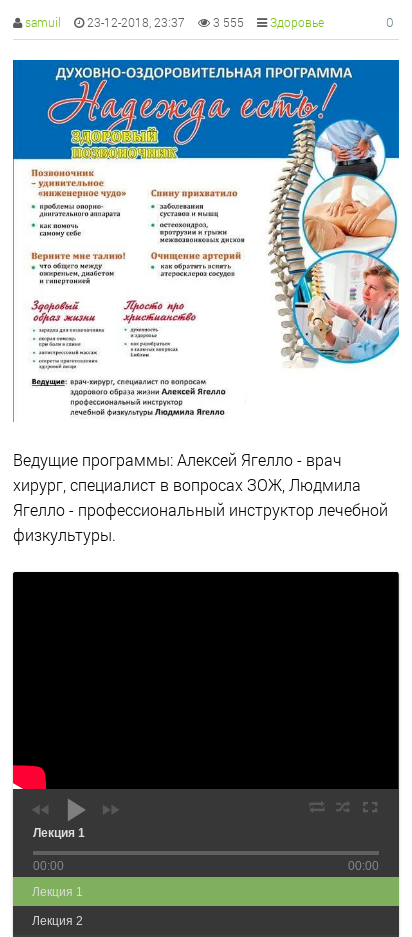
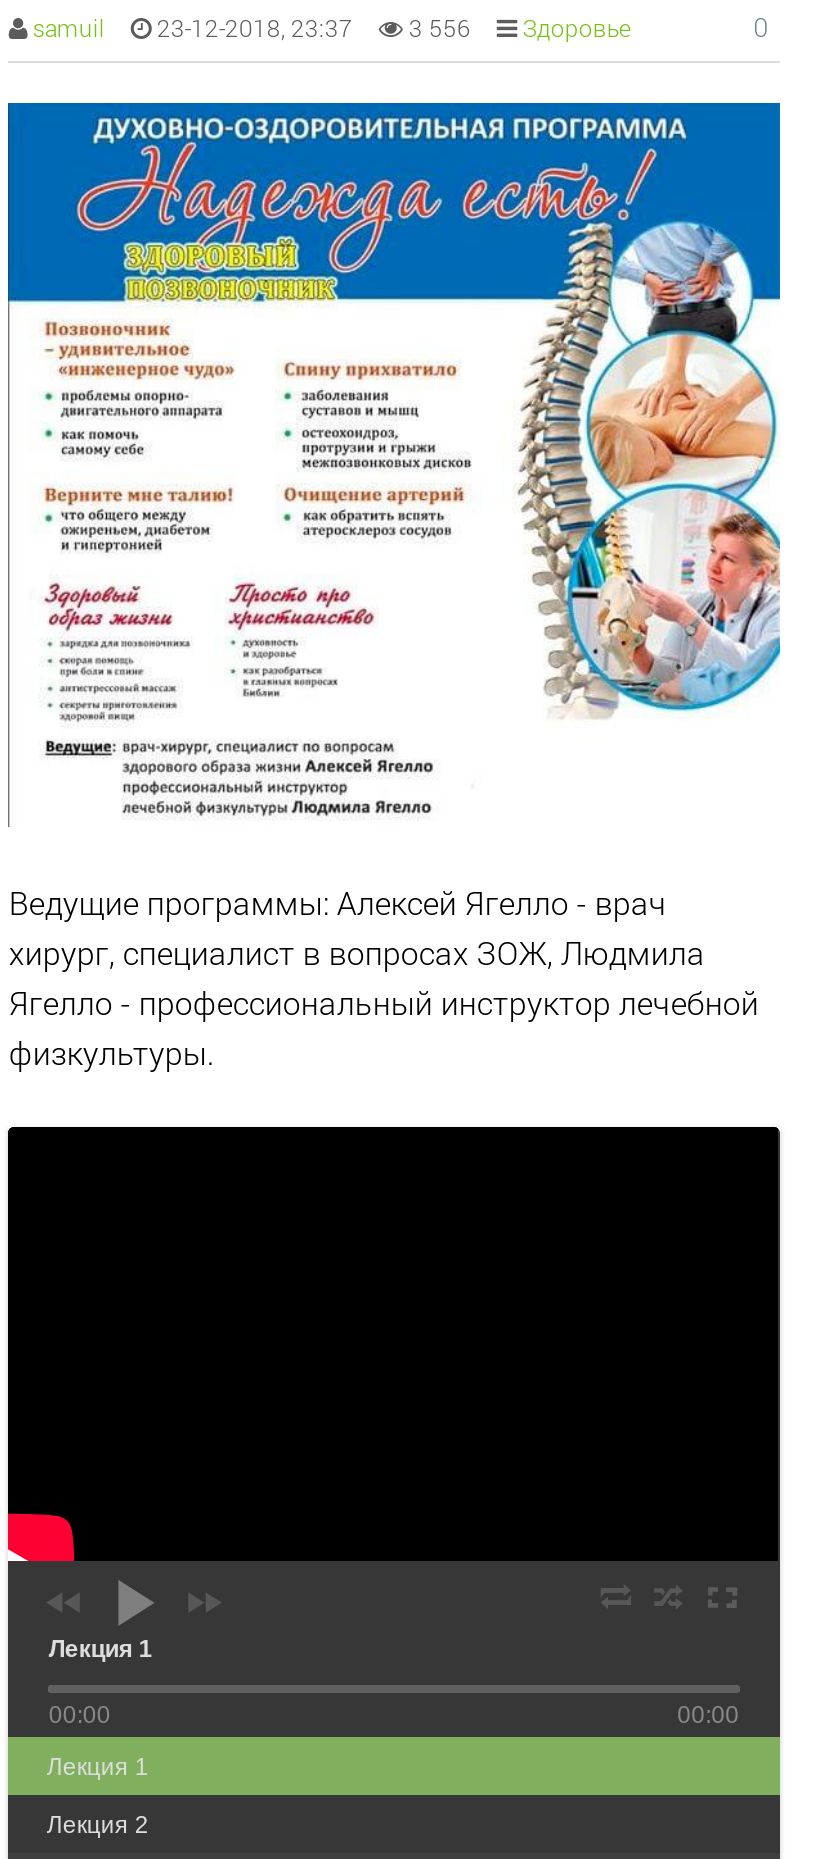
- samuil 23-12-2018, 23:37 3 555 Здоровье
+ samuil 23-12-2018, 23:37 3 556 Здоровье
